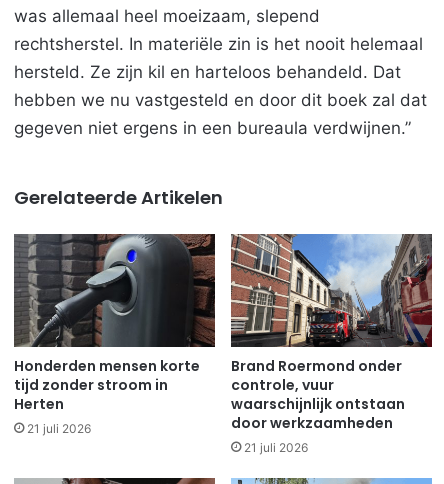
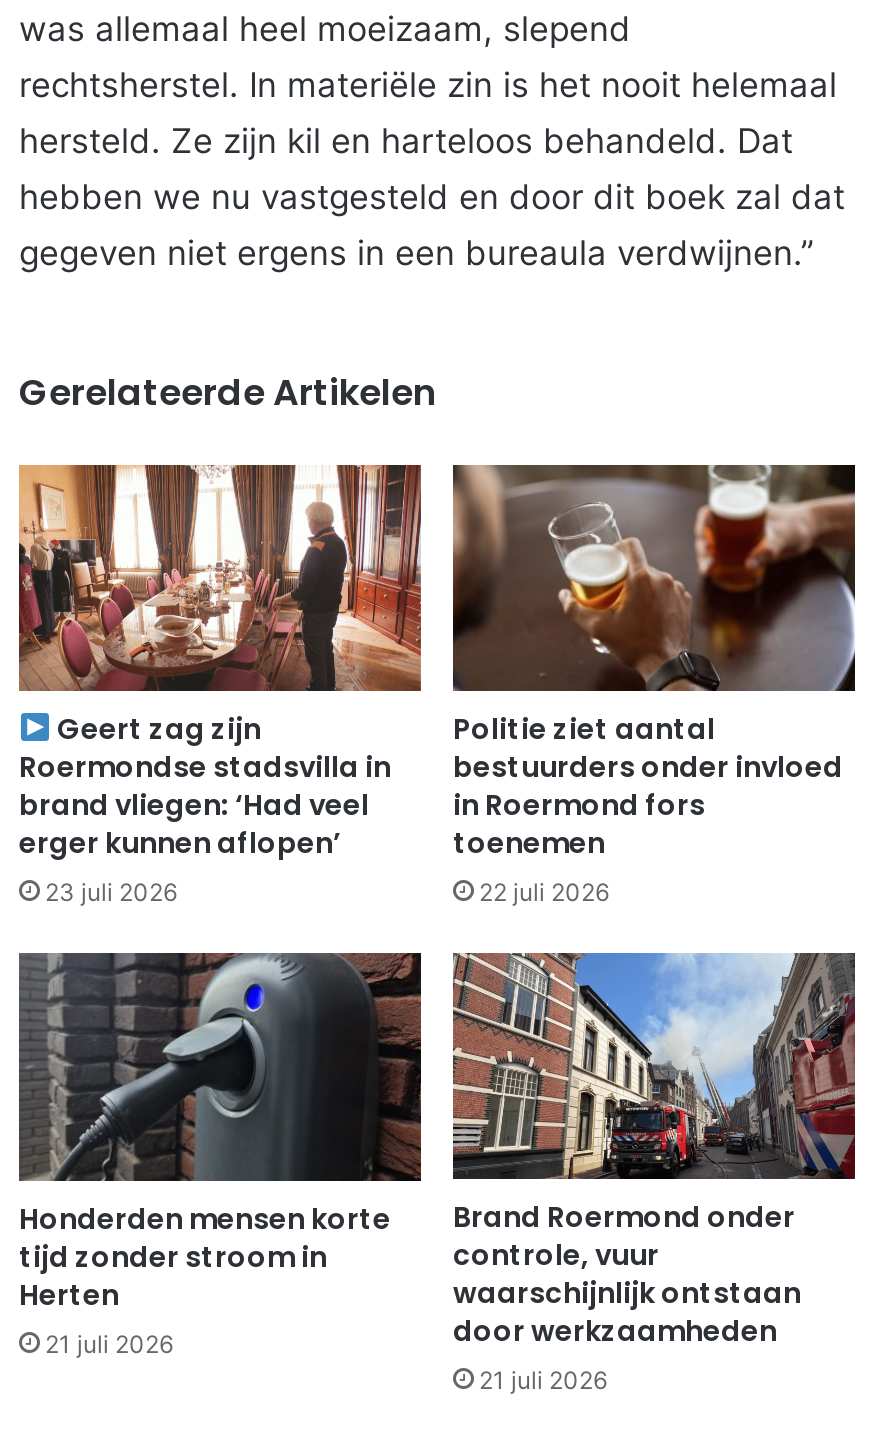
+ [image]
+ Geert zag zijn
+ Roermondse stadsvilla in
+ brand vliegen: ‘Had veel
+ erger kunnen aflopen’
+ 23 juli 2026

+ [image]
+ Politie ziet aantal
+ bestuurders onder invloed
+ in Roermond fors
+ toenemen
+ 22 juli 2026
